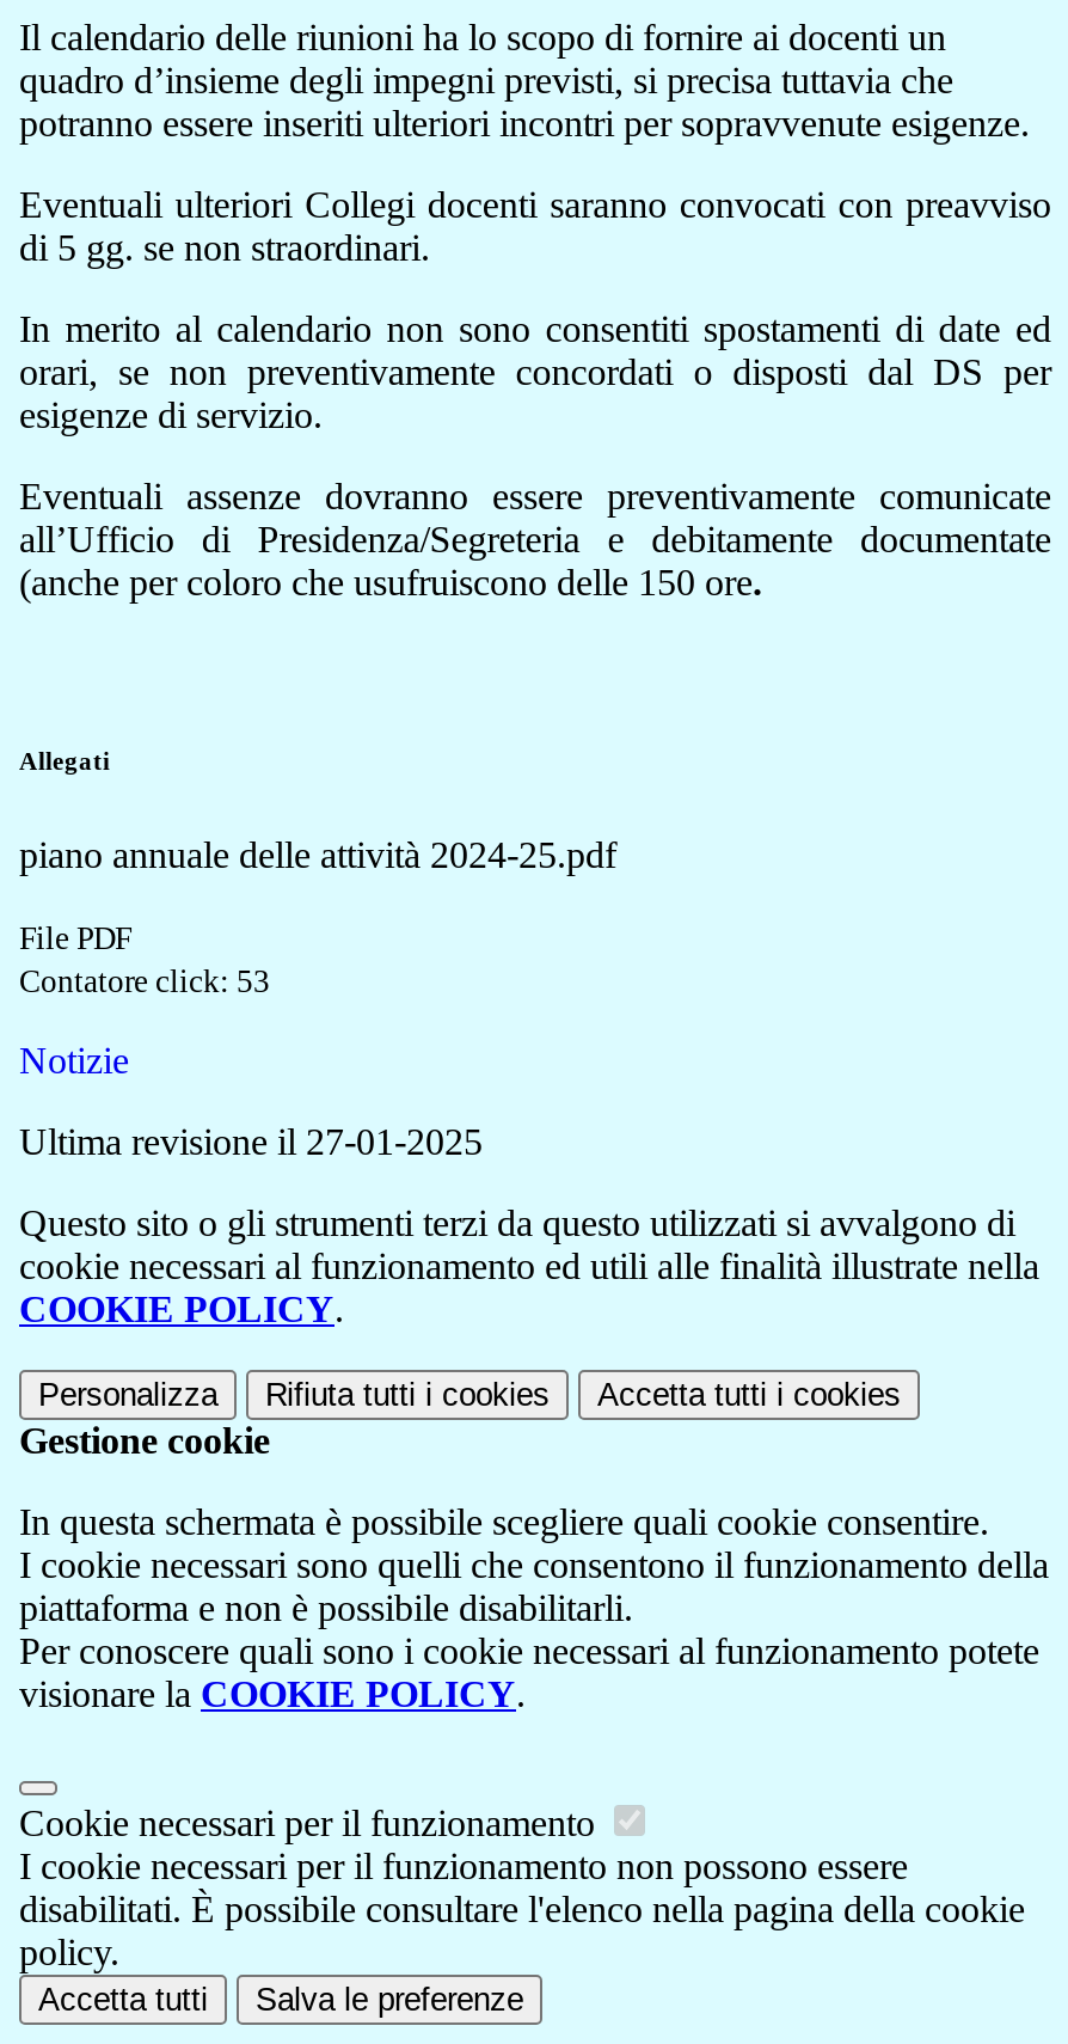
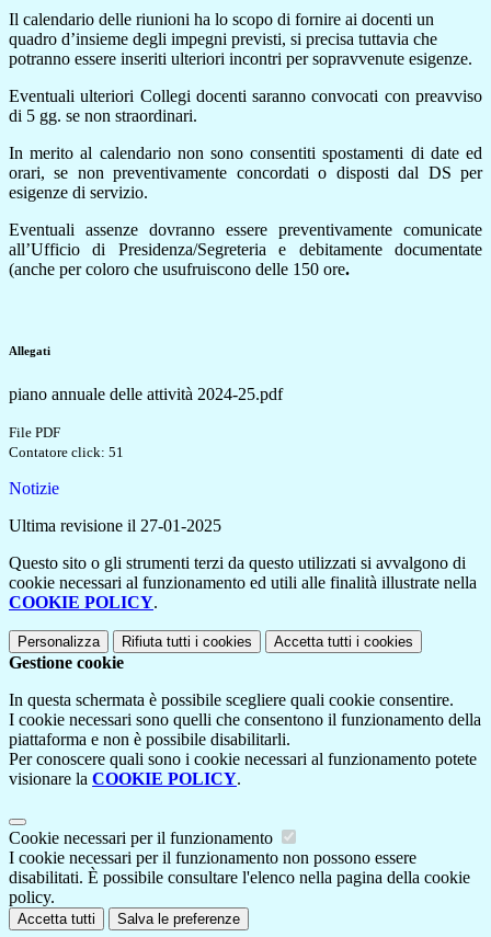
- Contatore click: 53
+ Contatore click: 51
